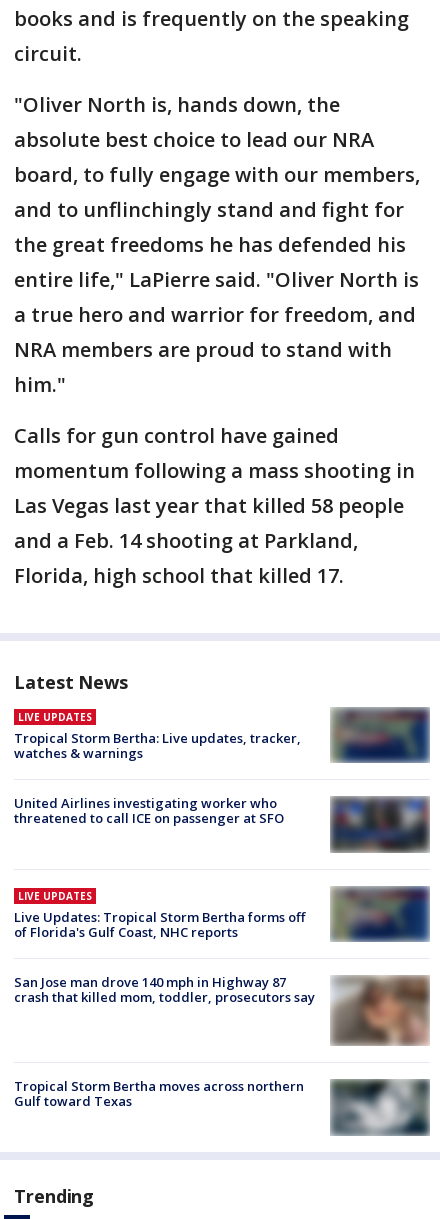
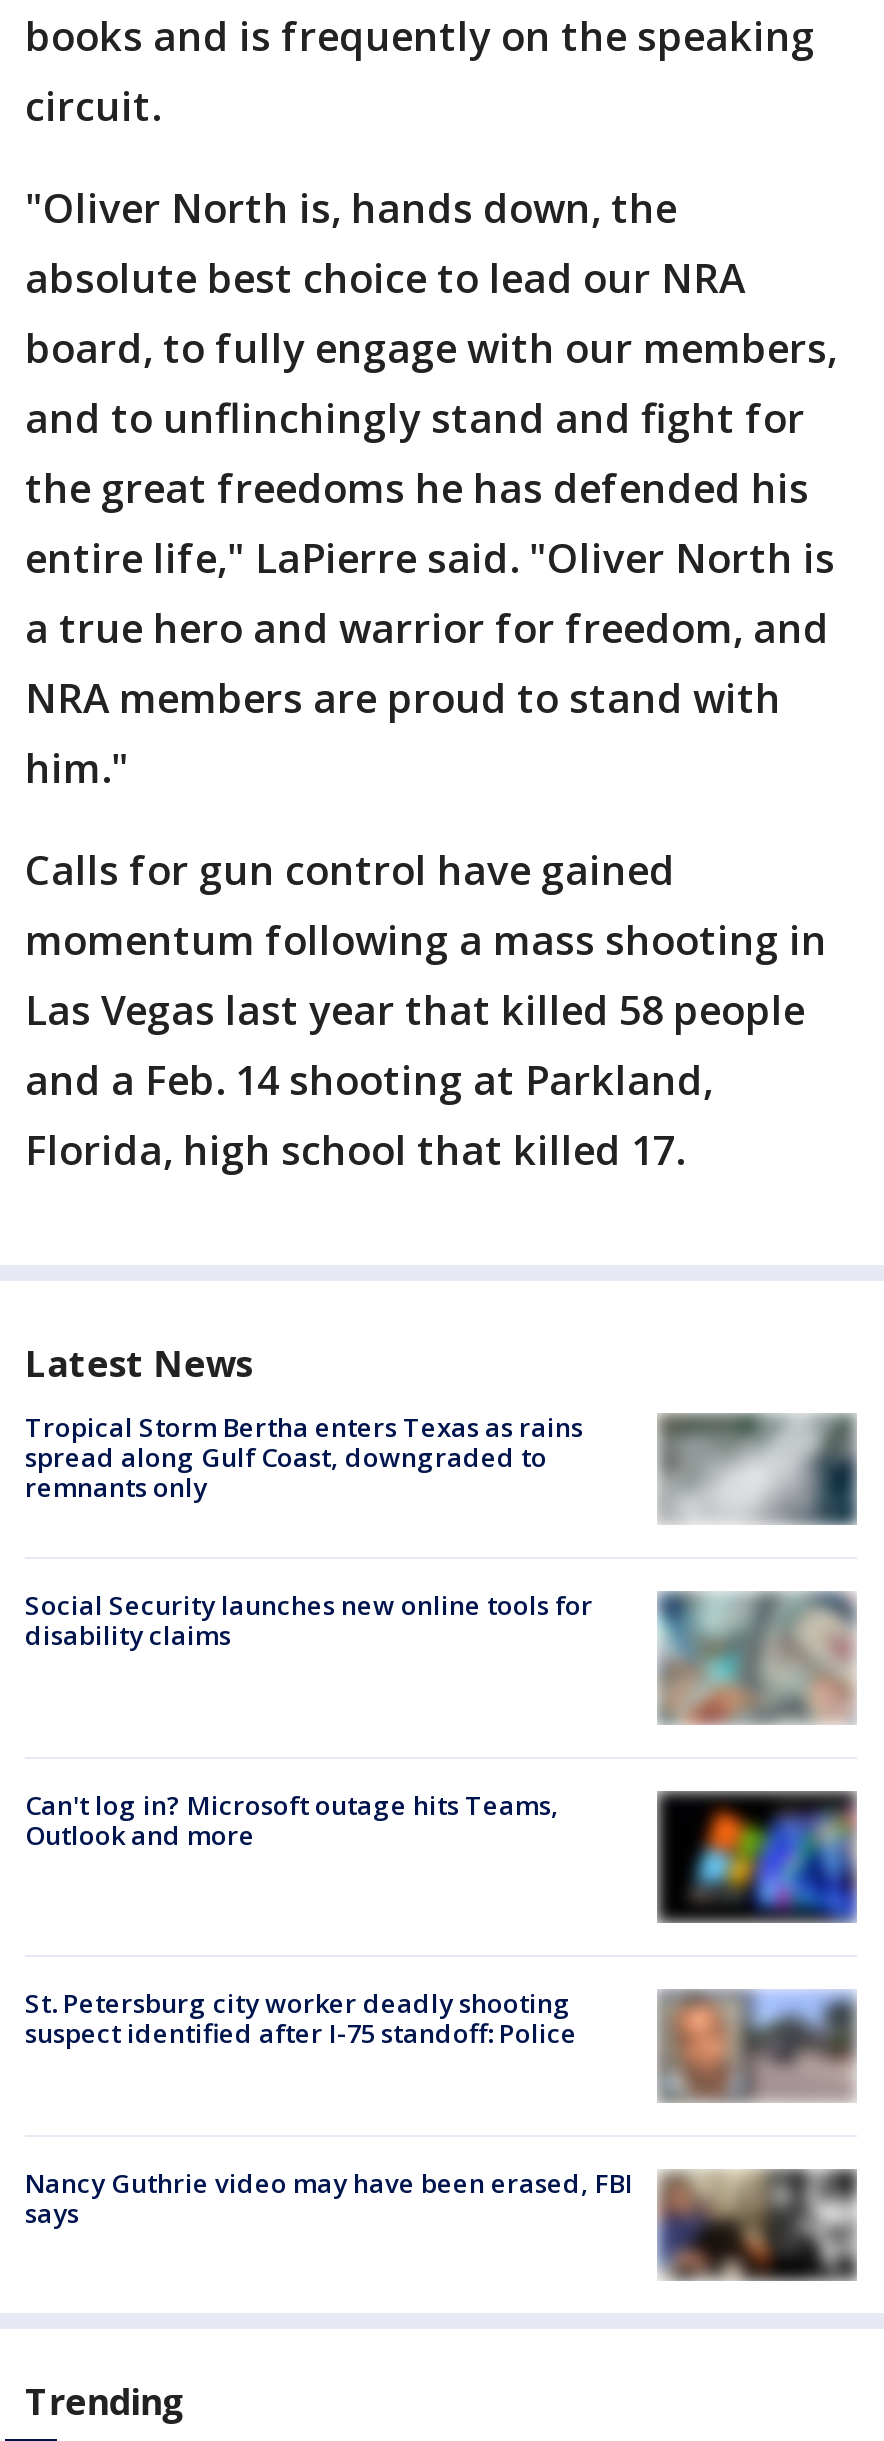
- [image]
- LIVE UPDATES
- Tropical Storm Bertha: Live updates, tracker,
- watches & warnings
+ [image]
+ Tropical Storm Bertha enters Texas as rains
+ spread along Gulf Coast, downgraded to
+ remnants only

- United Airlines investigating worker who
- threatened to call ICE on passenger at SFO
+ Social Security launches new online tools for
+ disability claims

- [image]
+ [image]

- LIVE UPDATES
- Live Updates: Tropical Storm Bertha forms off
- of Florida's Gulf Coast, NHC reports
+ Can't log in? Microsoft outage hits Teams,
+ Outlook and more

- [image]
+ [image]

- San Jose man drove 140 mph in Highway 87
- crash that killed mom, toddler, prosecutors say
+ St. Petersburg city worker deadly shooting
+ suspect identified after I-75 standoff: Police

- [image]
+ [image]

- [image]
- Tropical Storm Bertha moves across northern
- Gulf toward Texas
+ [image]
+ Nancy Guthrie video may have been erased, FBI
+ says
